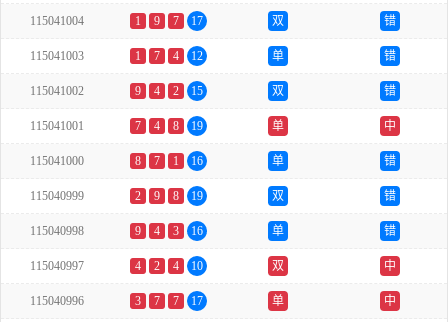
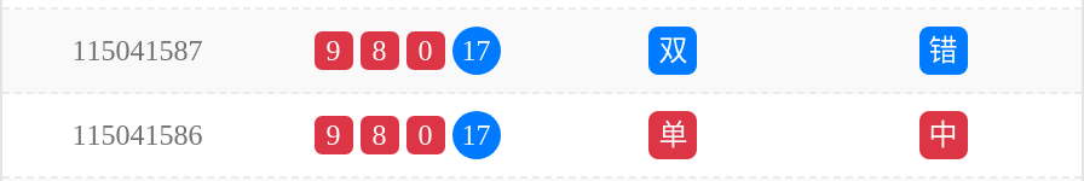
- 115041004
- 1
+ 115041587

- 7
+ 8
+ 0

- 115041003
- 1
- 7
- 4
- 12
- 单
- 错
- 115041002
- 9
- 4
- 2
- 15
- 双
- 错
- 115041001
- 7
- 4
- 8
- 19
- 单
- 中
- 115041000
- 8
- 7
- 1
- 16
- 单
- 错
- 115040999
- 2
+ 115041586

- 19
- 双
- 错
- 115040998
- 9
- 4
- 3
- 16
- 单
- 错
- 115040997
- 4
- 2
- 4
- 10
- 双
- 中
- 115040996
- 3
- 7
- 7
+ 0
